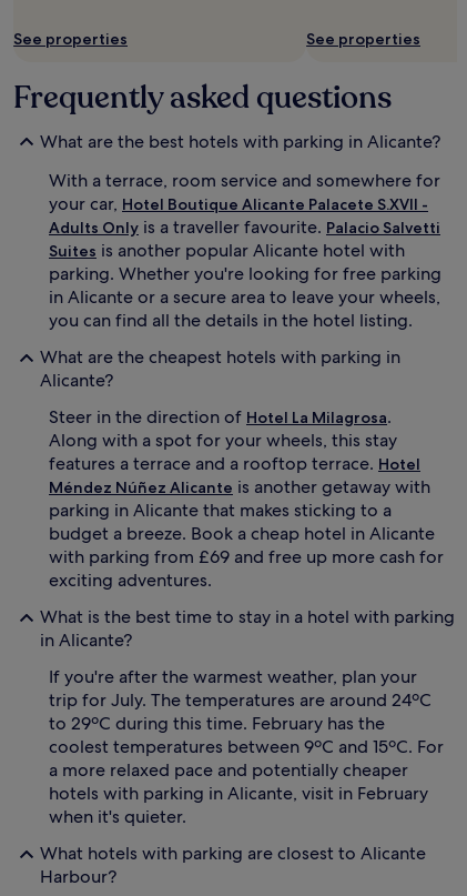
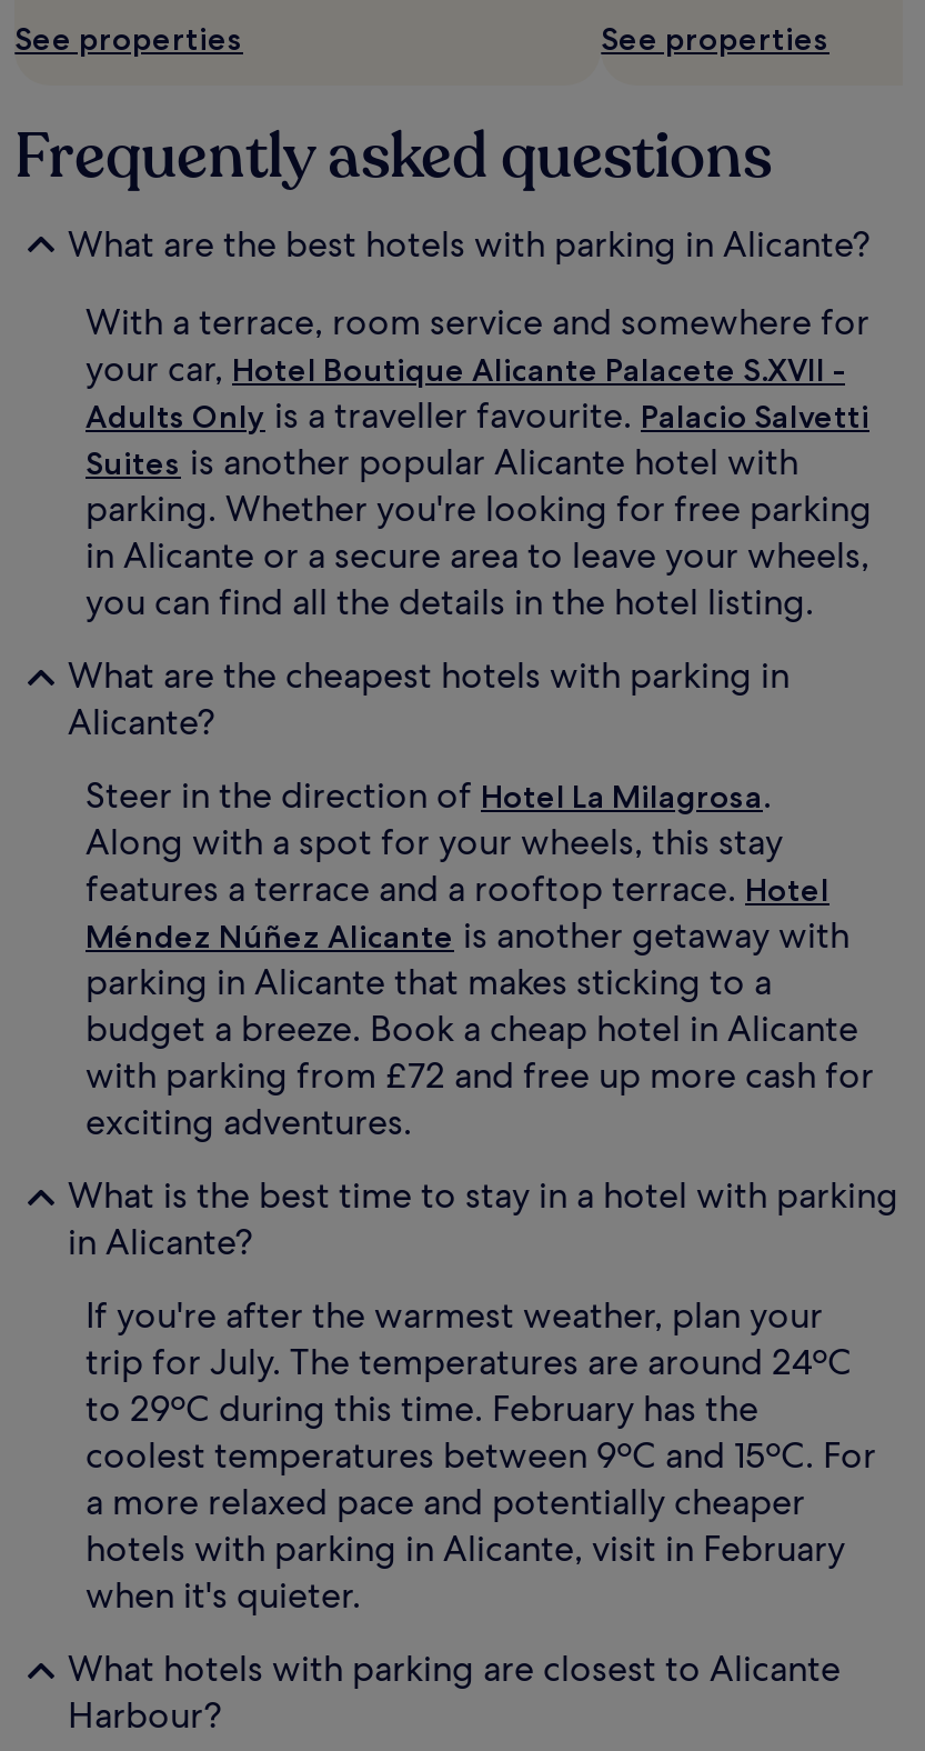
- with parking from £69 and free up more cash for
+ with parking from £72 and free up more cash for
